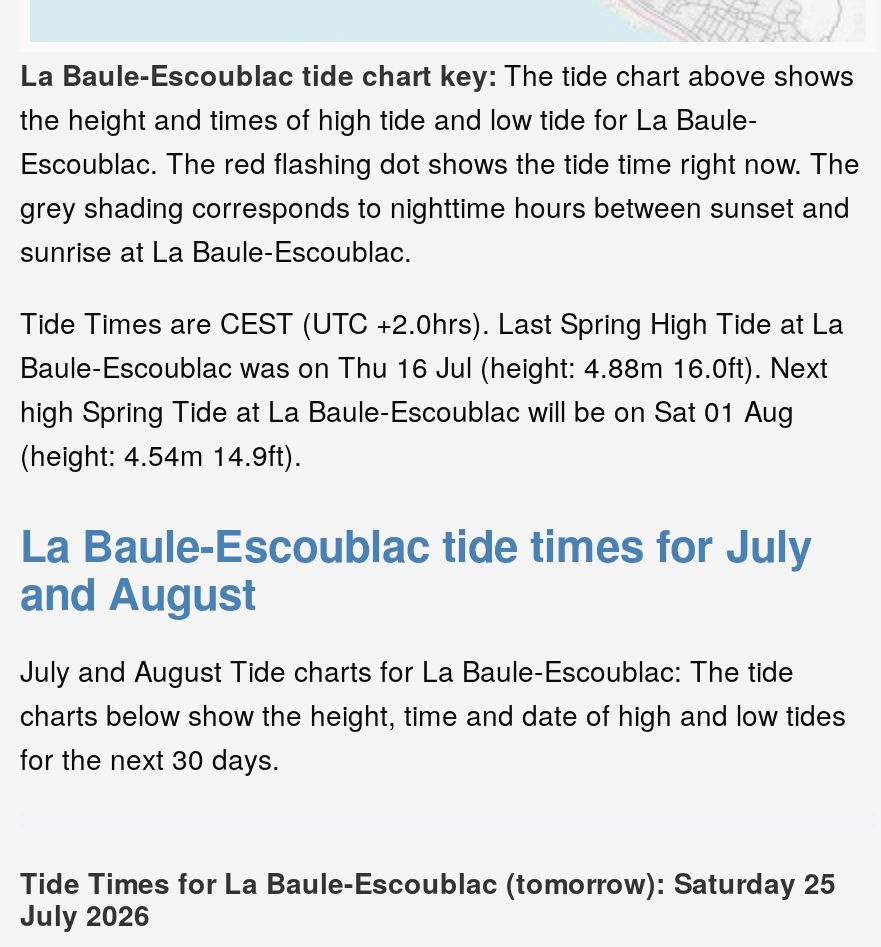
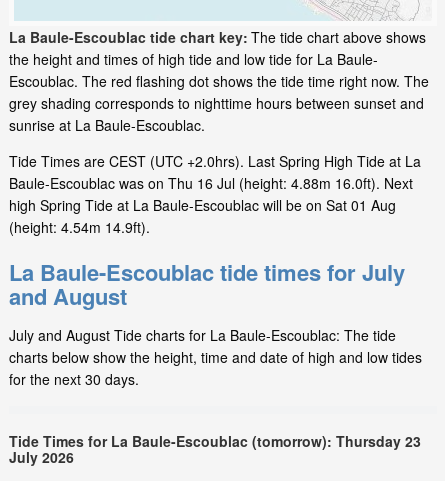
- Tide Times for La Baule-Escoublac (tomorrow): Saturday 25
+ Tide Times for La Baule-Escoublac (tomorrow): Thursday 23
